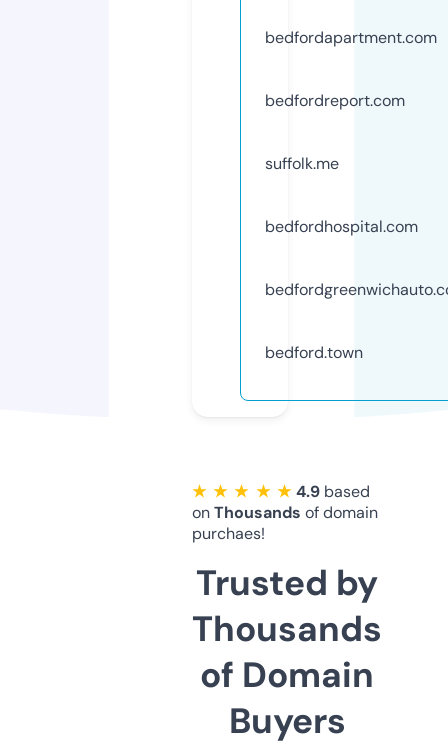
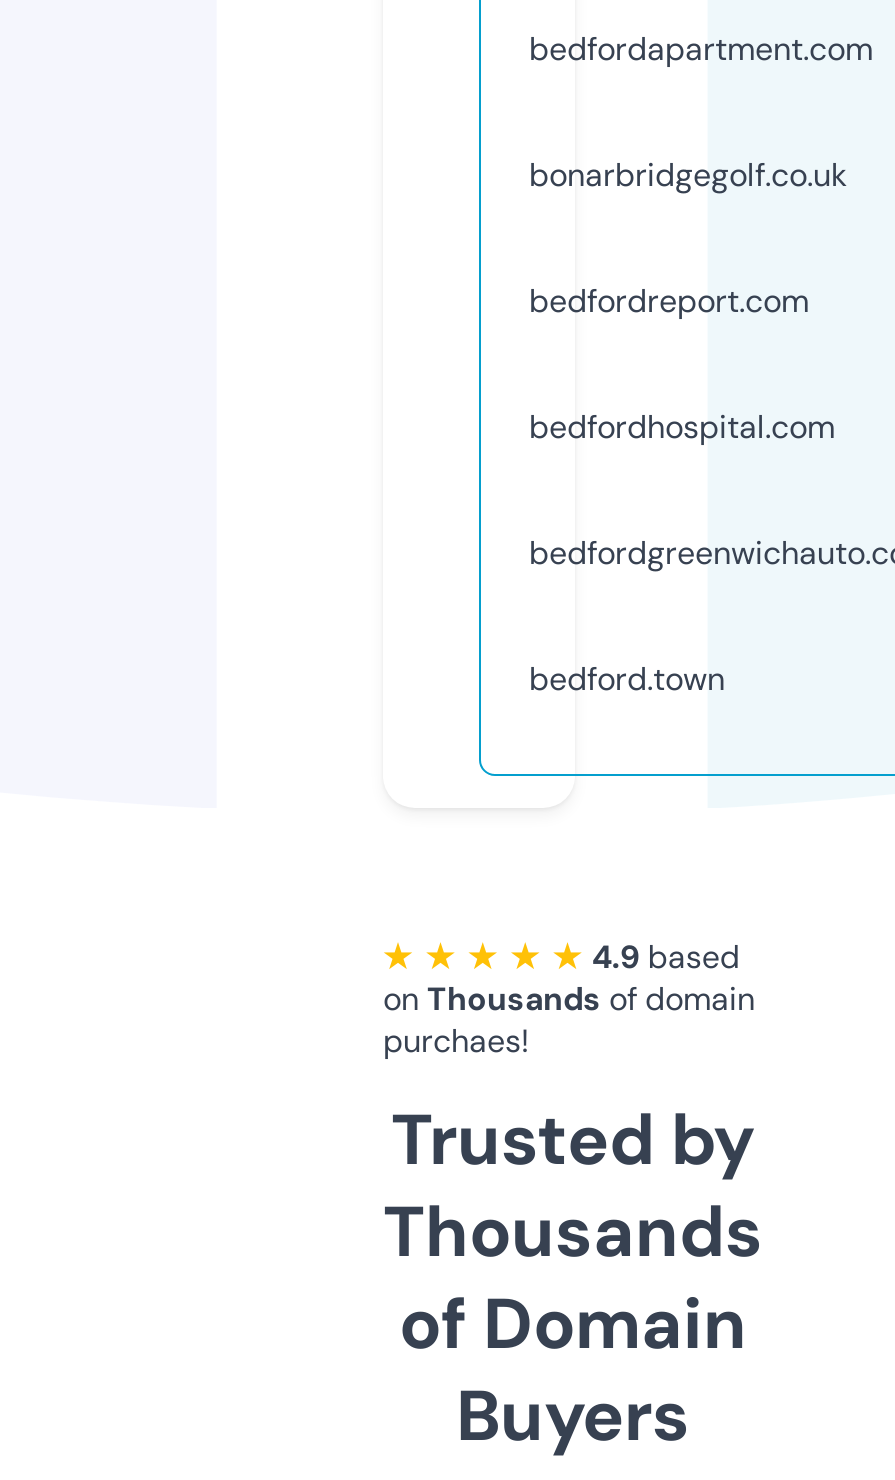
+ bonarbridgegolf.co.uk

moved down: bedfordreport.com

- suffolk.me
